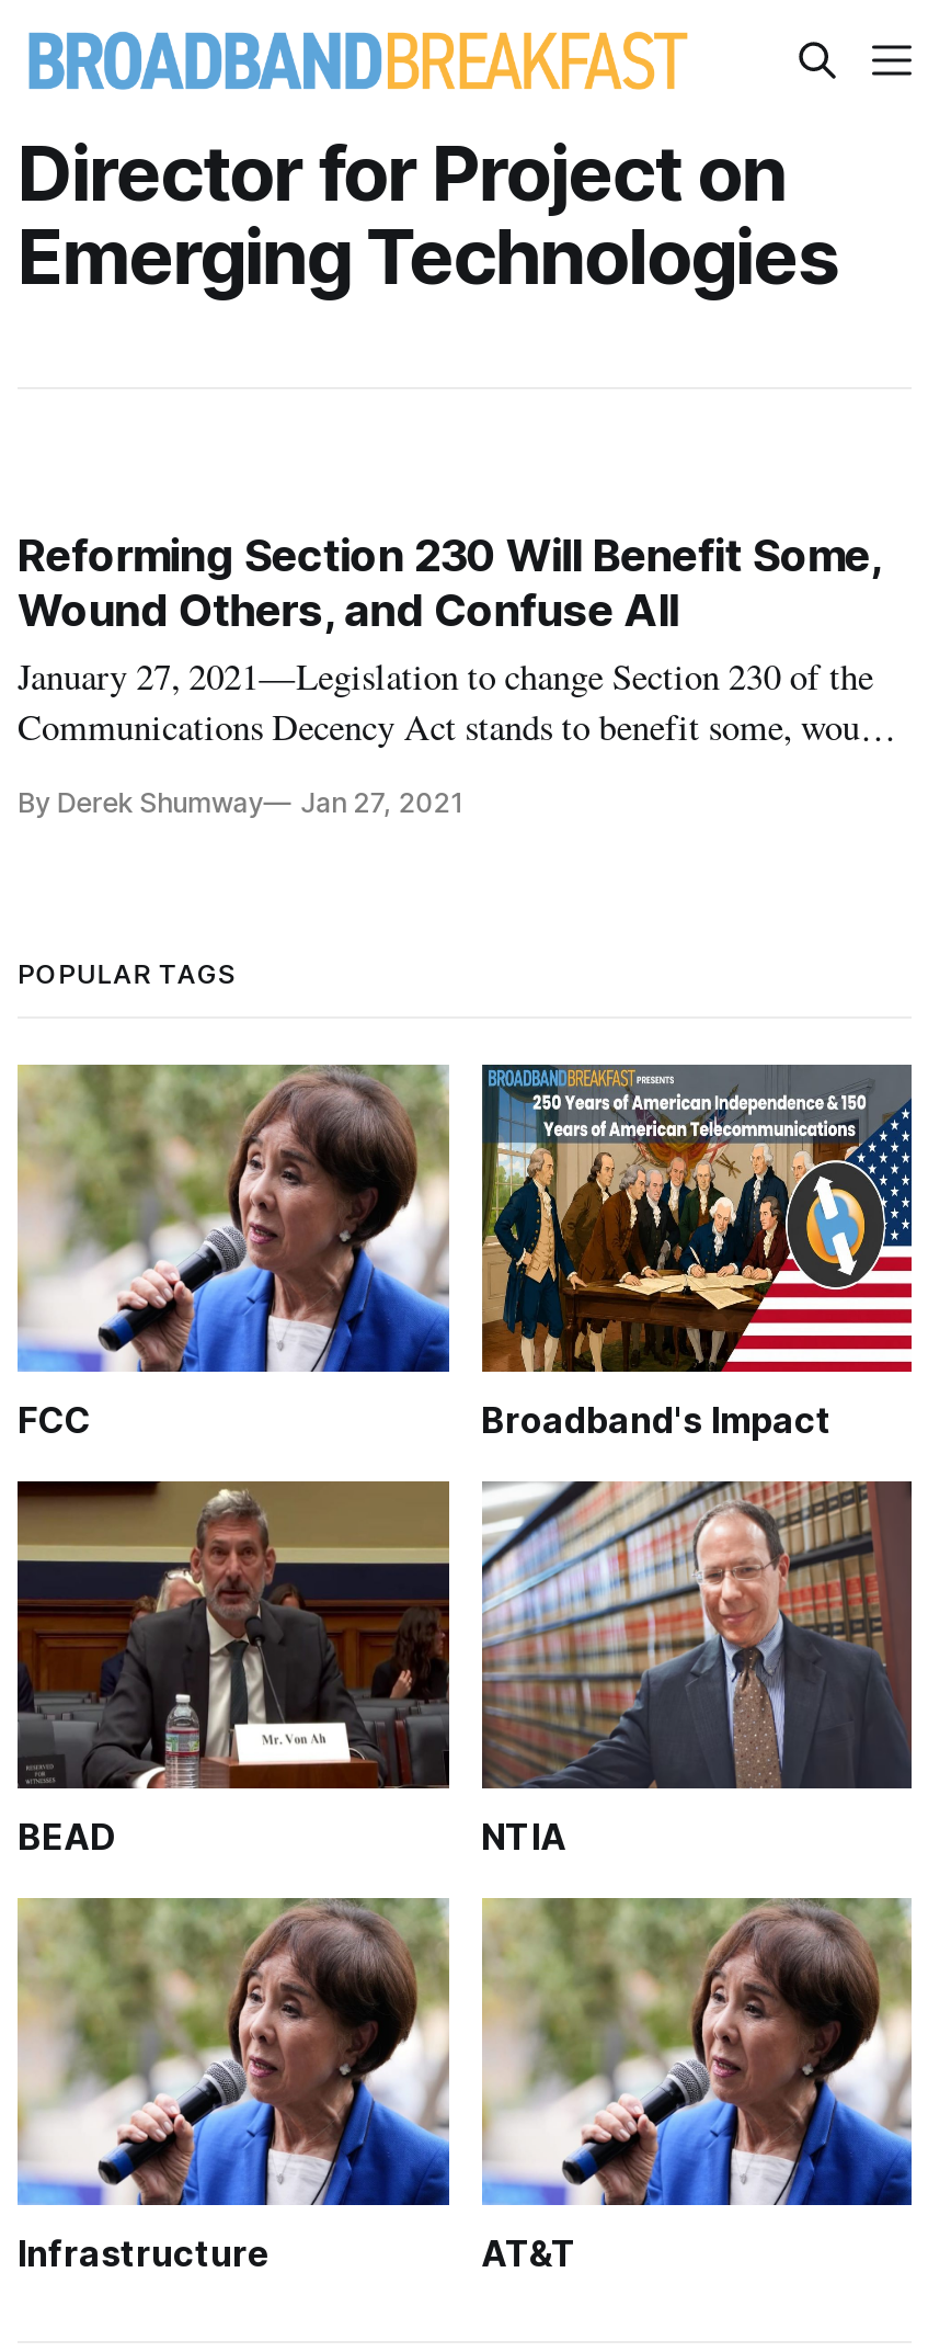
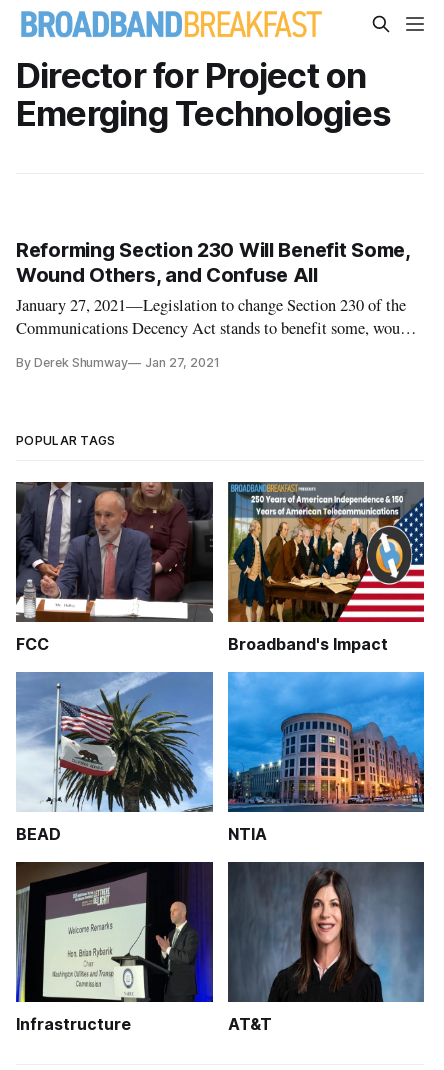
- [image]
+ [image]

- [image]
+ [image]

- [image]
+ [image]

- [image]
+ [image]

- [image]
+ [image]
